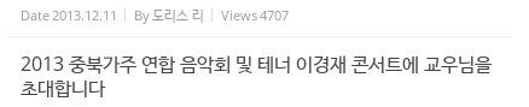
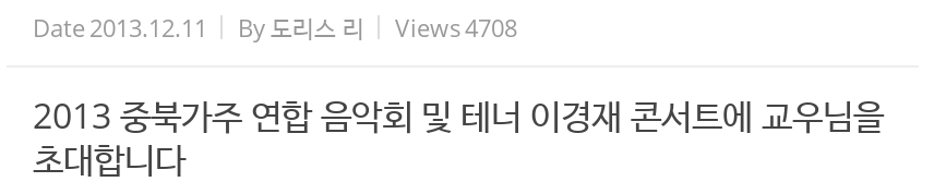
- Date 2013.12.11 By 도리스 리 Views 4707
+ Date 2013.12.11 By 도리스 리 Views 4708
